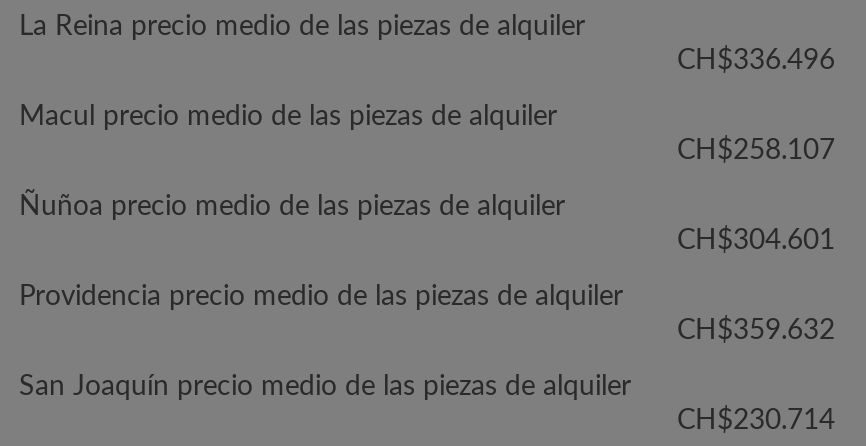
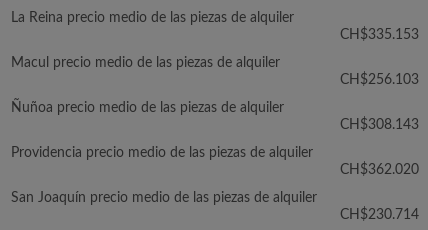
- CH$336.496
+ CH$335.153

- CH$258.107
+ CH$256.103

- CH$304.601
+ CH$308.143

- CH$359.632
+ CH$362.020
